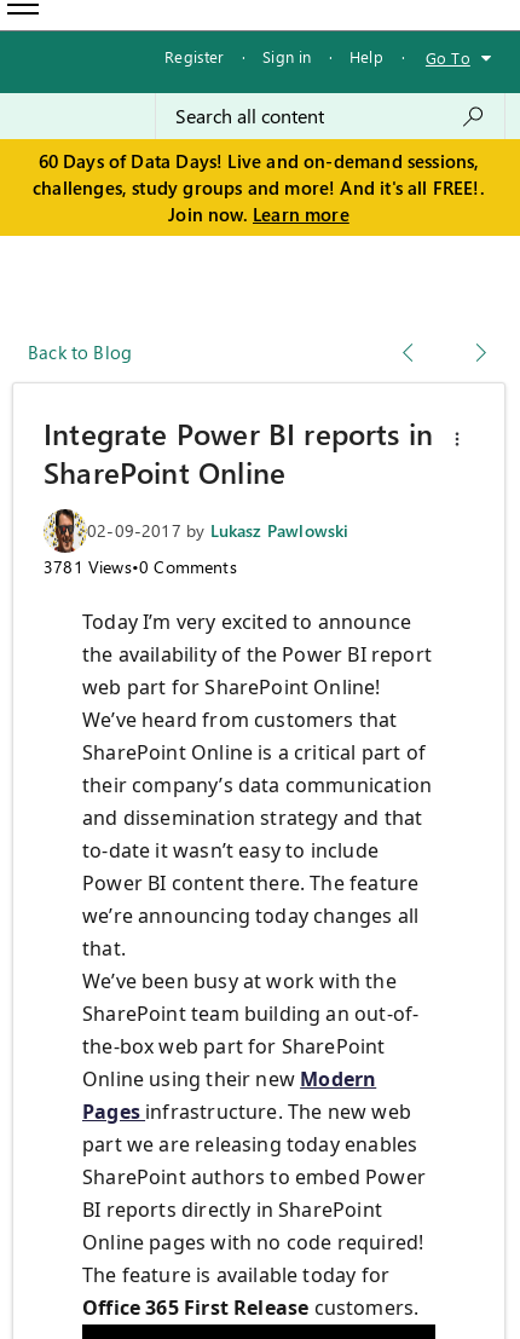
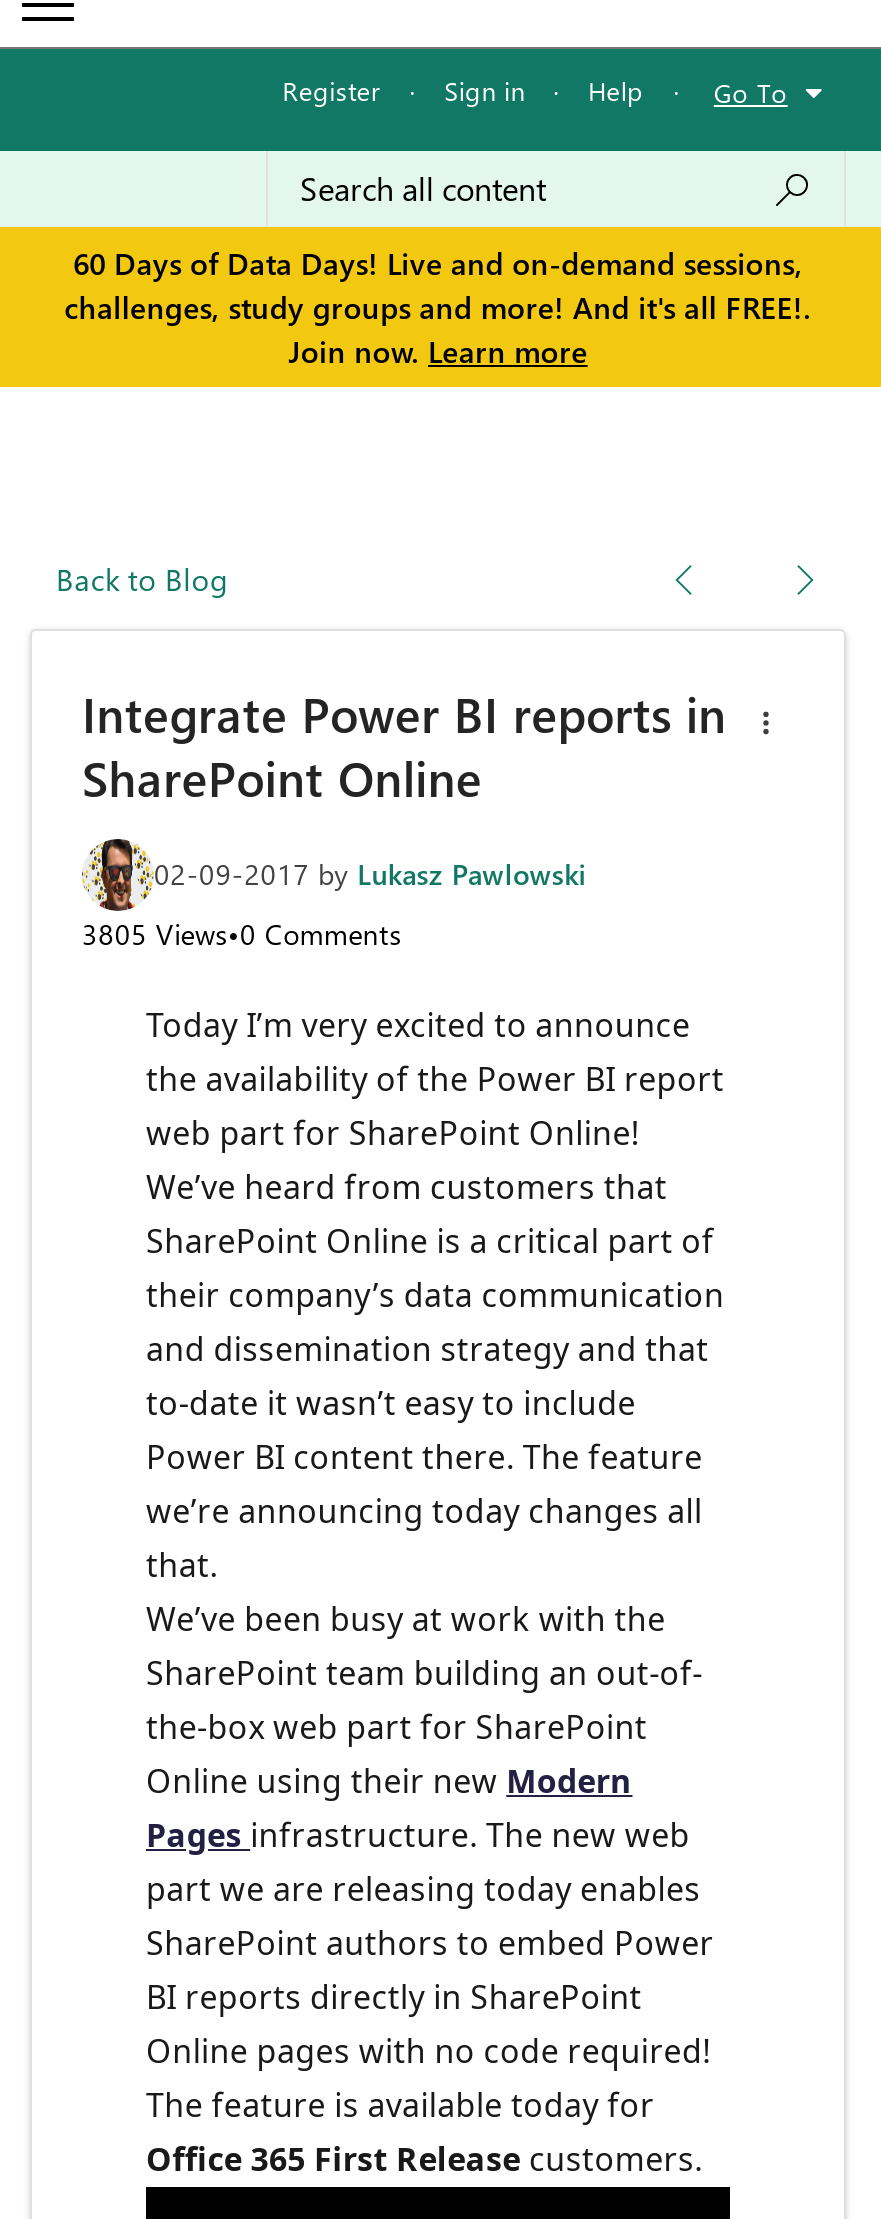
- 3781 Views•0 Comments
+ 3805 Views•0 Comments
